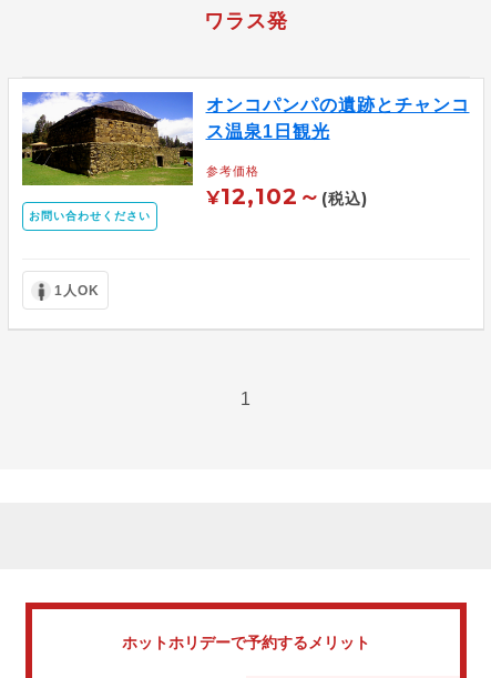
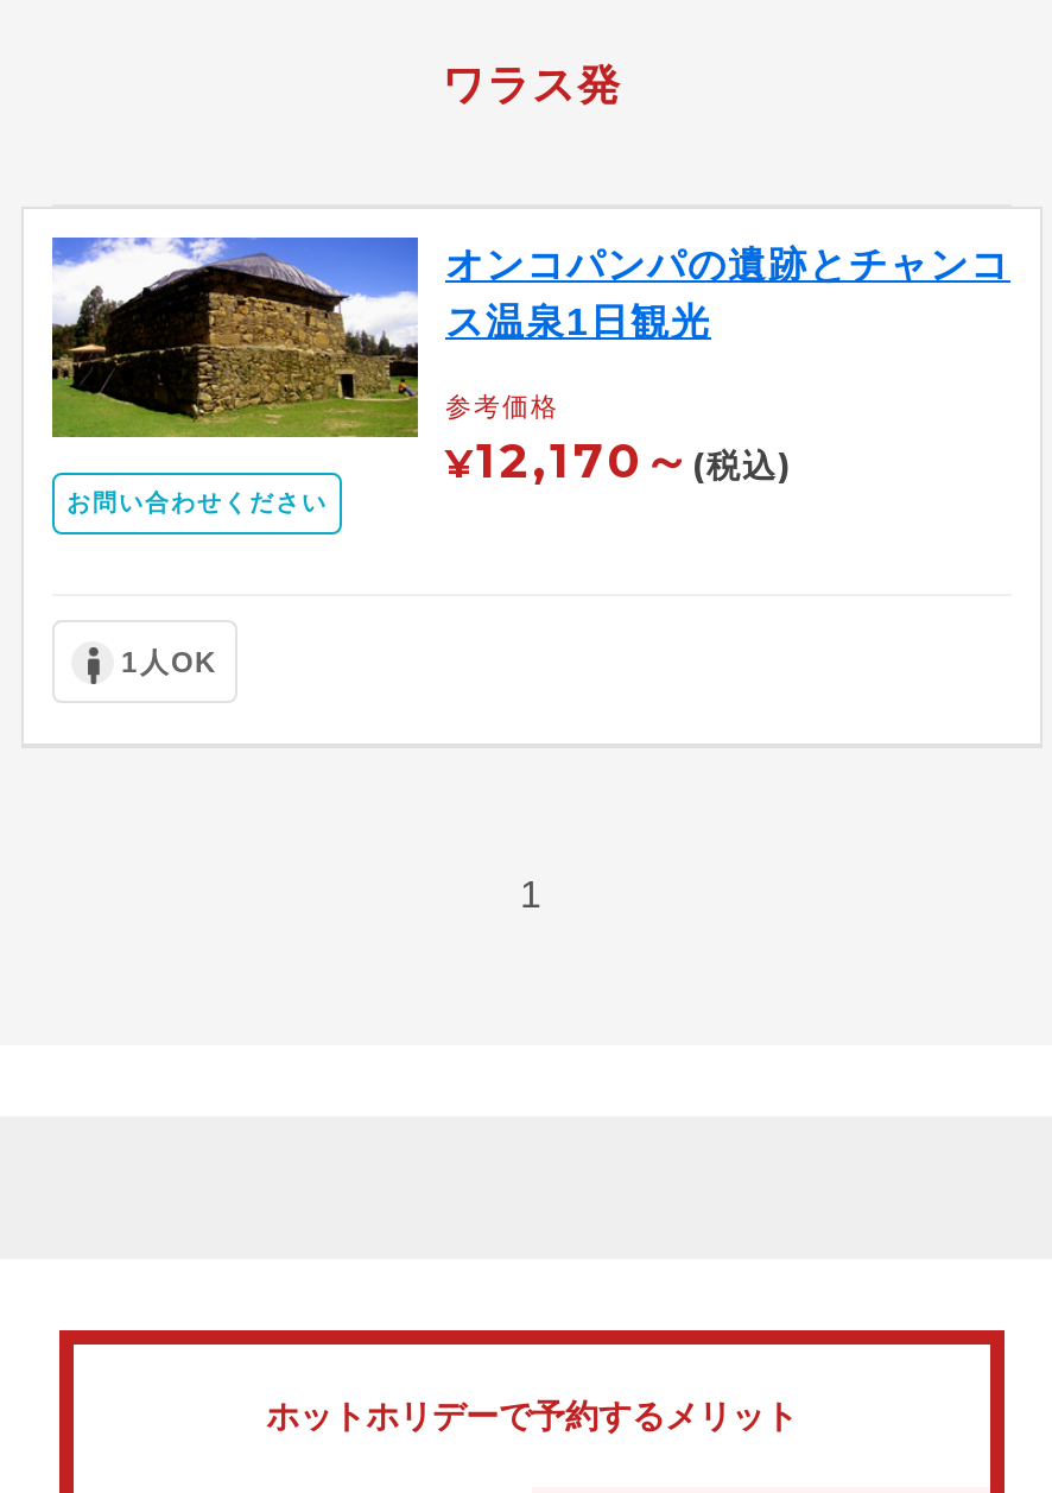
- ¥12,102～(税込)
+ ¥12,170～(税込)
